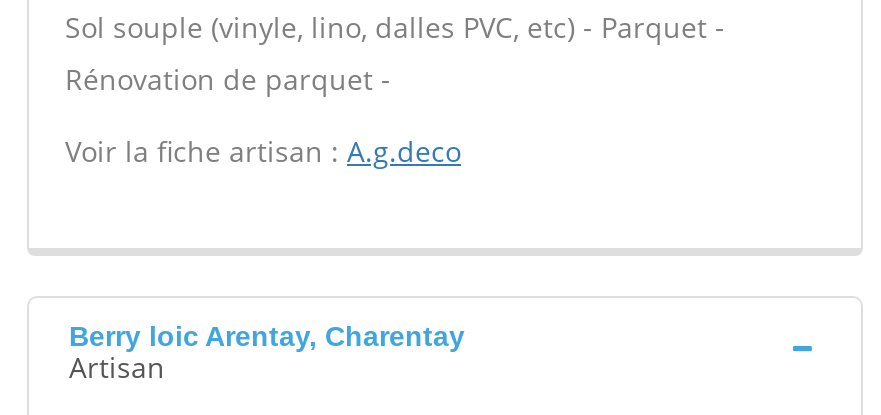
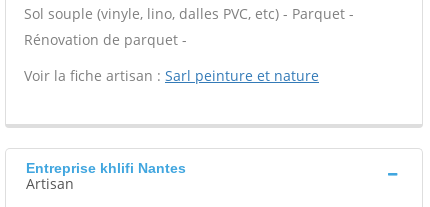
- Voir la fiche artisan : A.g.deco
+ Voir la fiche artisan : Sarl peinture et nature

- Berry loic Arentay, Charentay
+ Entreprise khlifi Nantes
